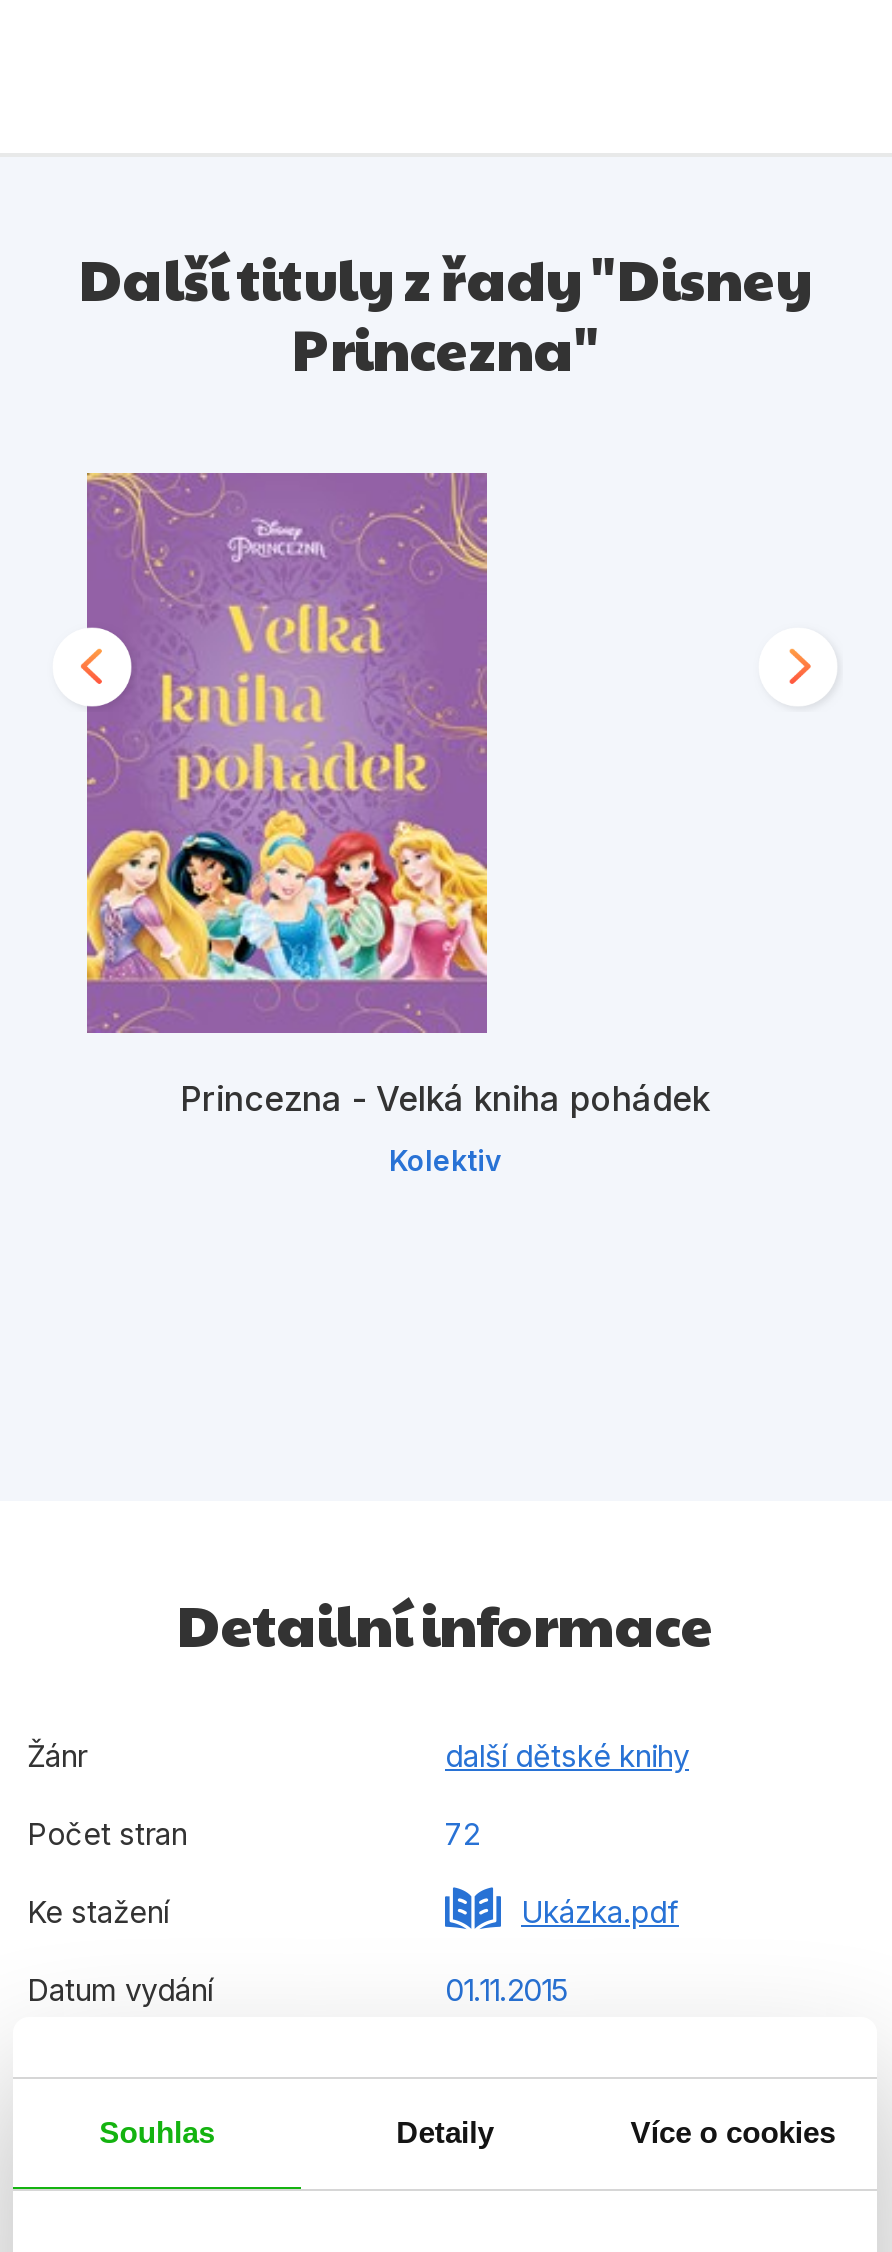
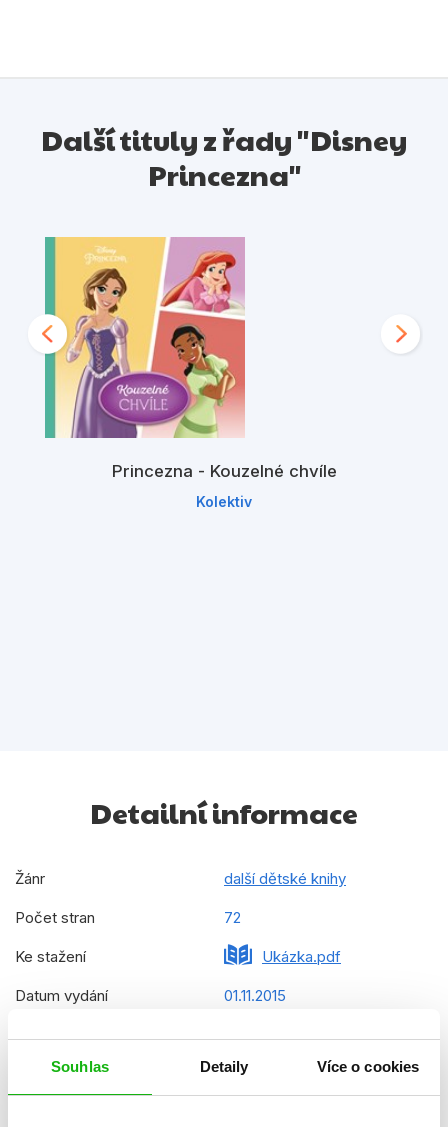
- [image]
- Princezna - Velká kniha pohádek
+ [image]
+ Princezna - Kouzelné chvíle

moved up: Kolektiv
